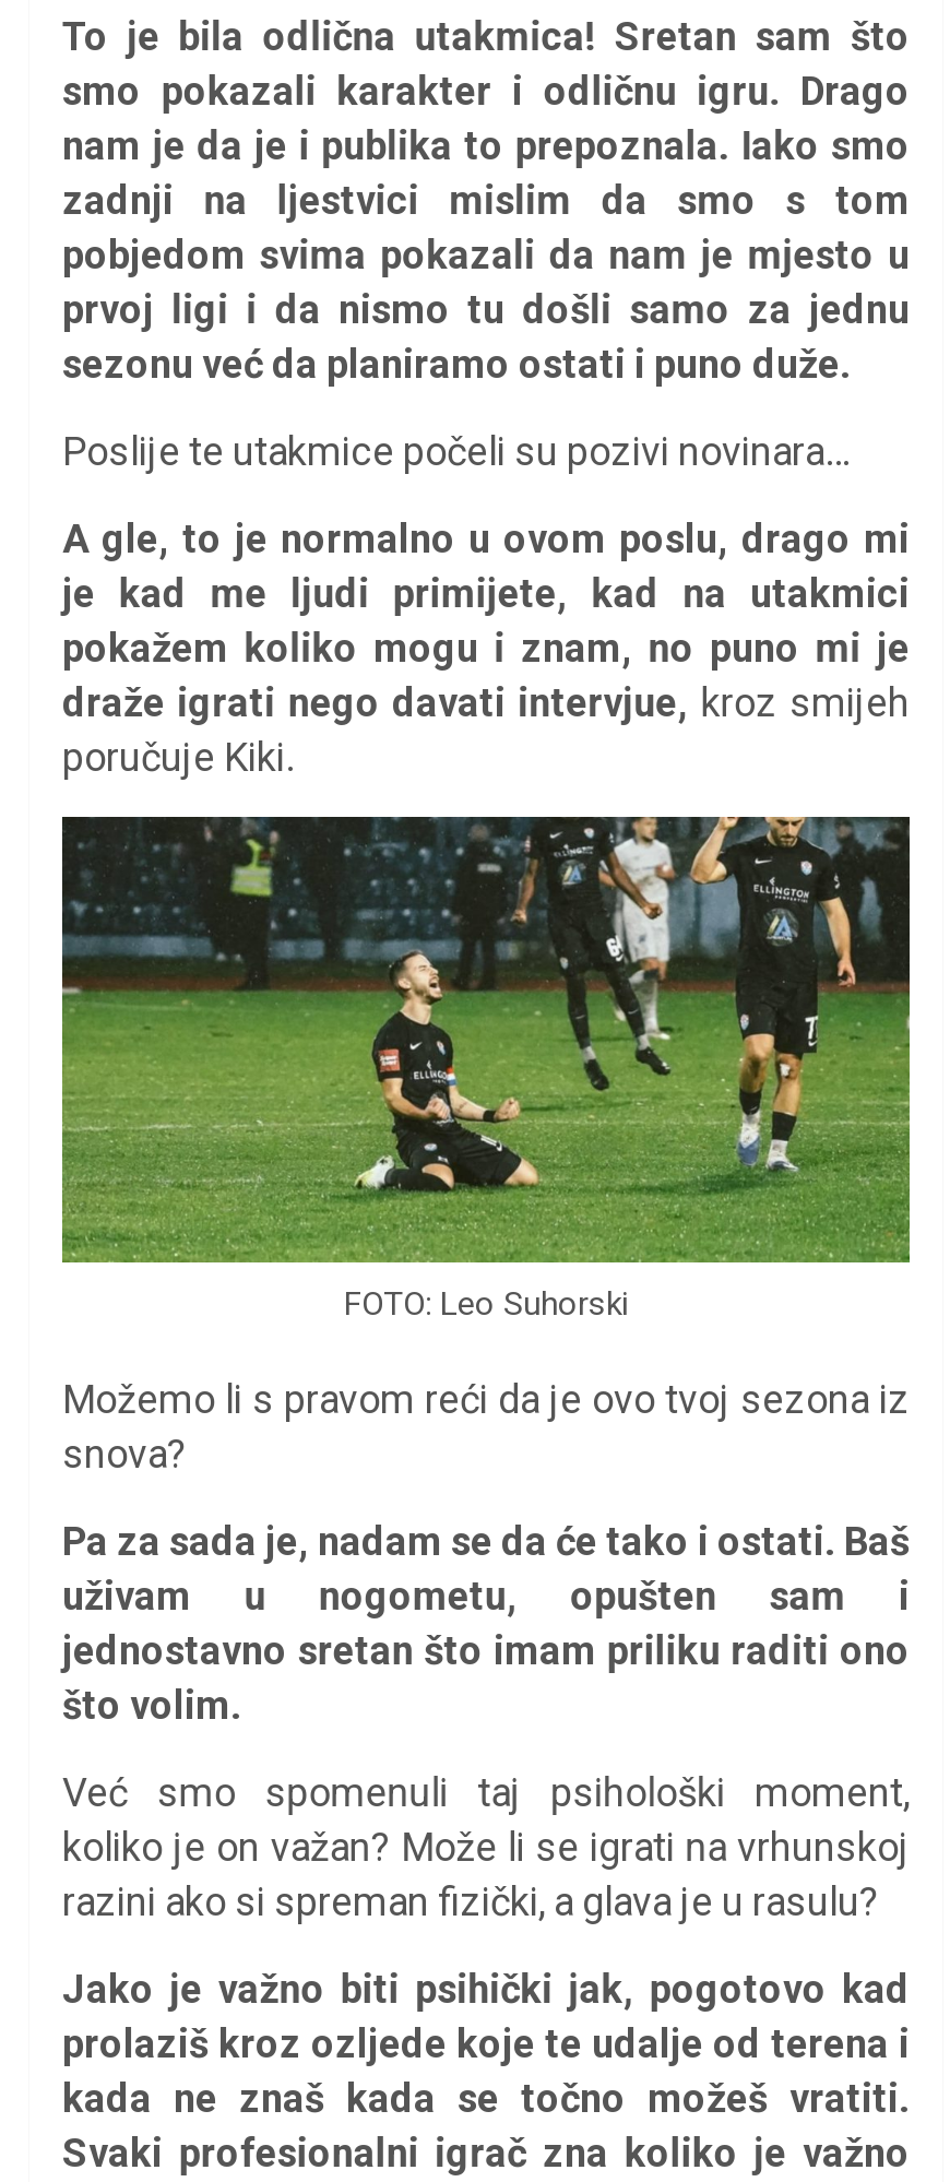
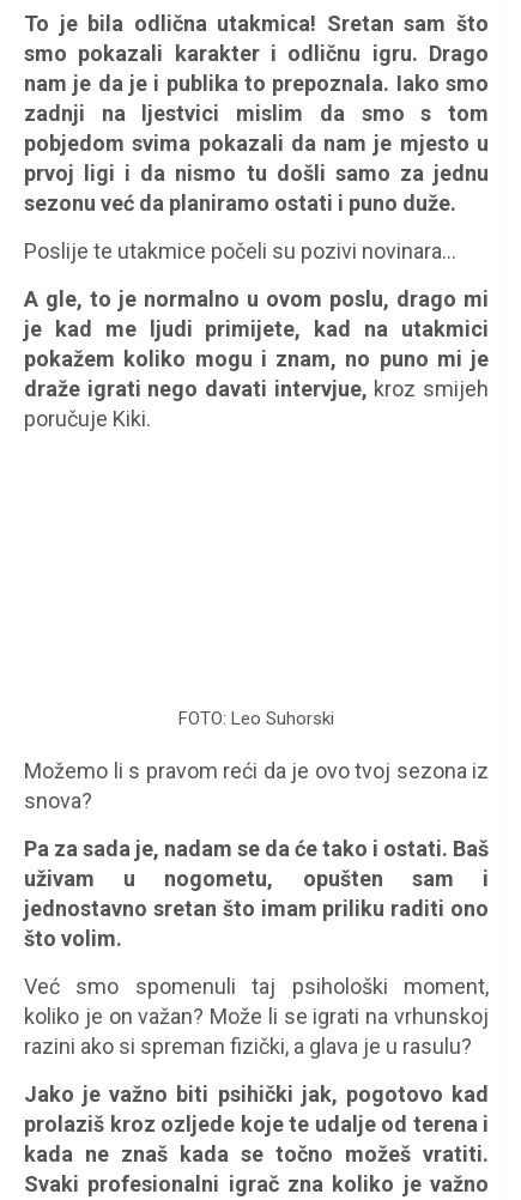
- [image]
